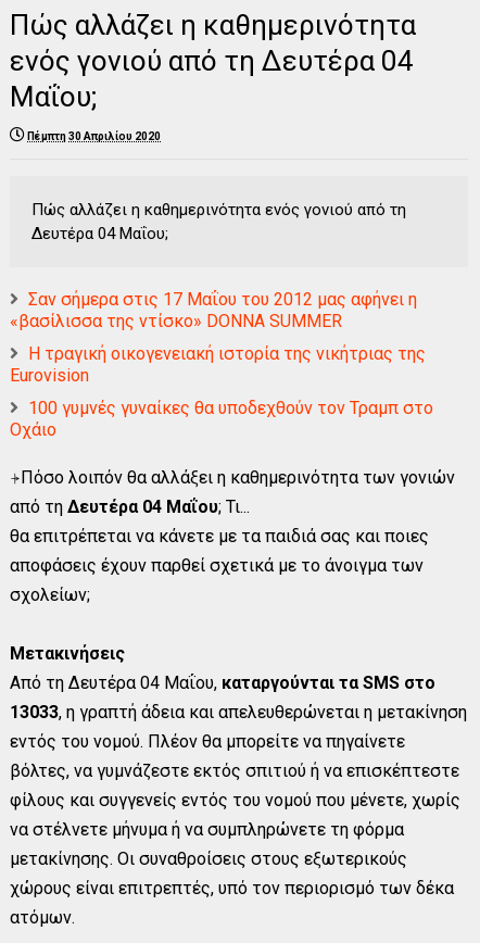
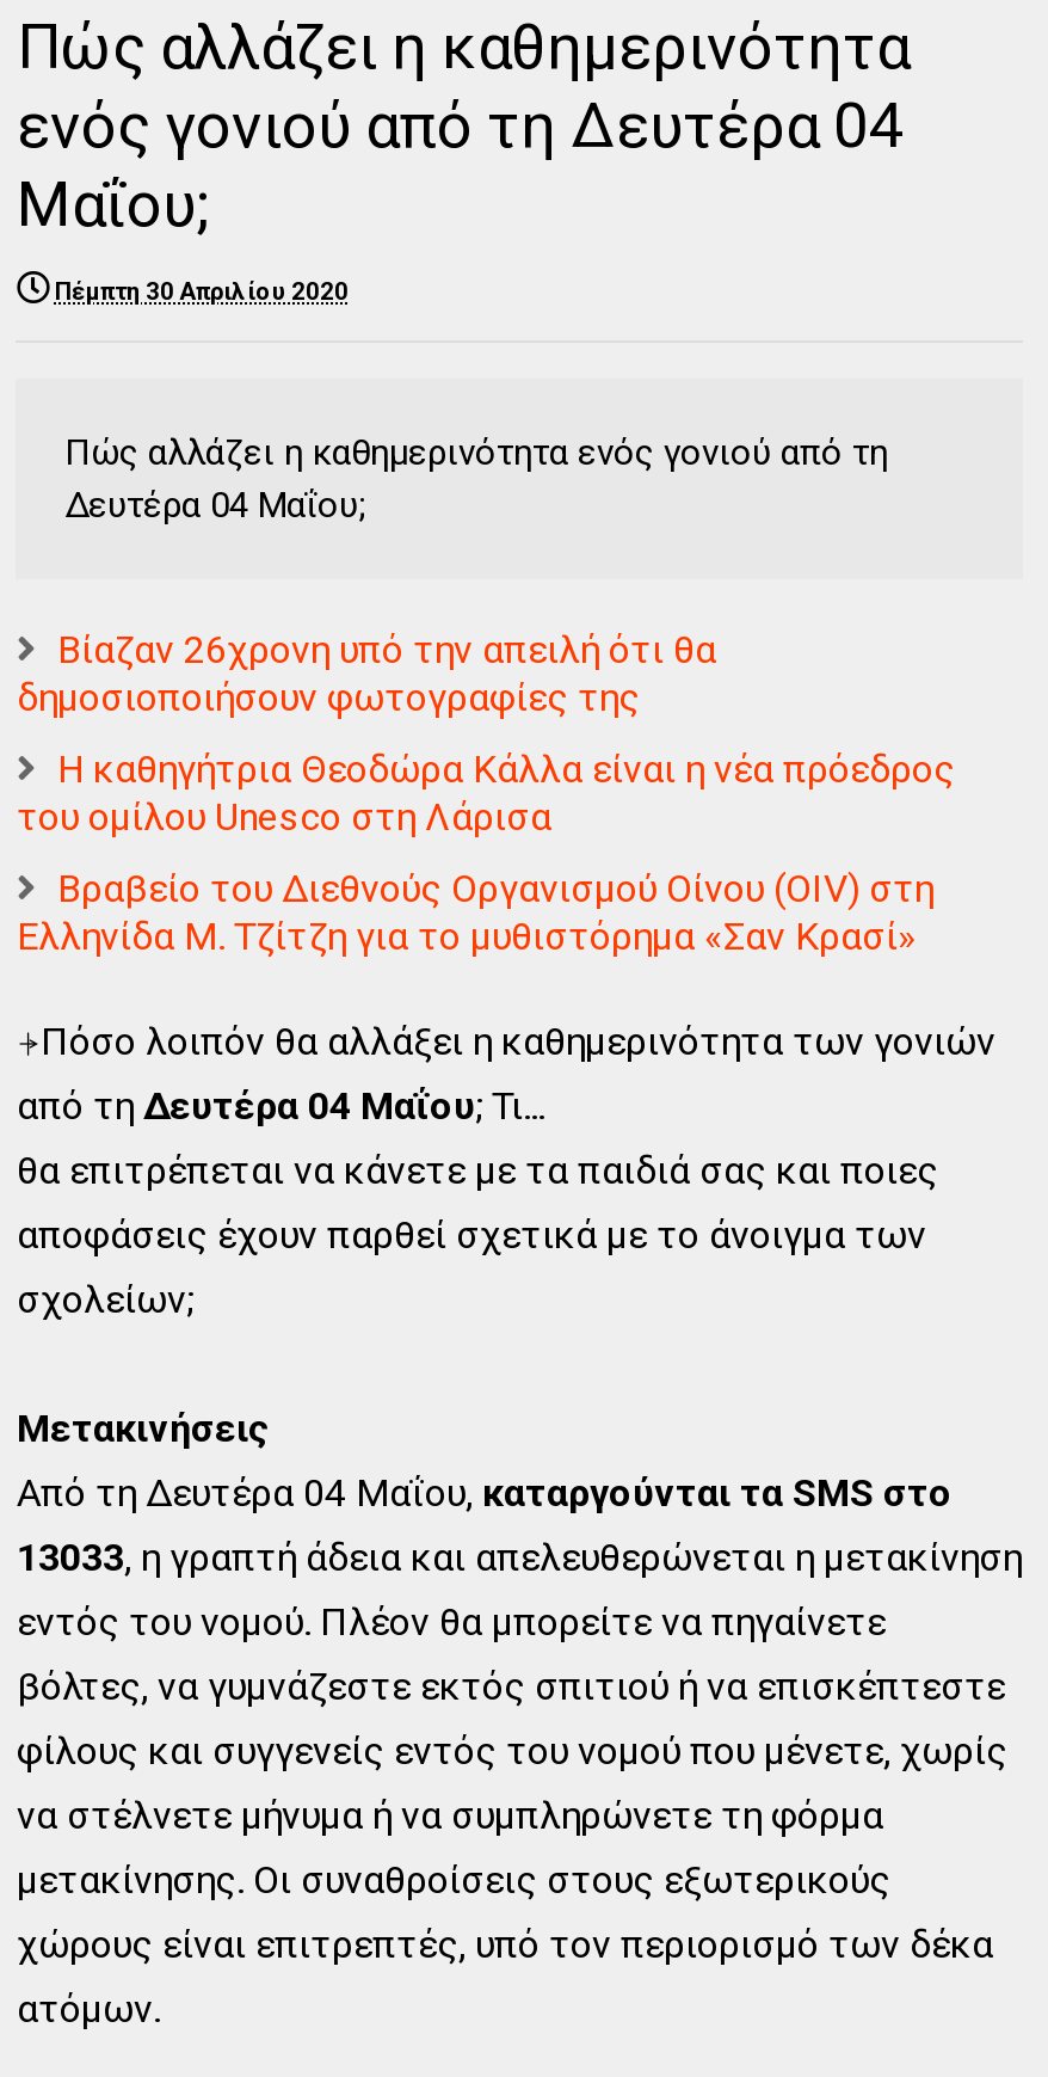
- Σαν σήμερα στις 17 Μαΐου του 2012 μας αφήνει η
- «βασίλισσα της ντίσκο» DONNA SUMMER
+ Βίαζαν 26χρονη υπό την απειλή ότι θα
+ δημοσιοποιήσουν φωτογραφίες της

- Η τραγική οικογενειακή ιστορία της νικήτριας της
- Eurovision
+ Η καθηγήτρια Θεοδώρα Κάλλα είναι η νέα πρόεδρος
+ του ομίλου Unesco στη Λάρισα

- 100 γυμνές γυναίκες θα υποδεχθούν τον Τραμπ στο
- Οχάιο
+ Βραβείο του Διεθνούς Οργανισμού Οίνου (OIV) στη
+ Ελληνίδα Μ. Τζίτζη για το μυθιστόρημα «Σαν Κρασί»
